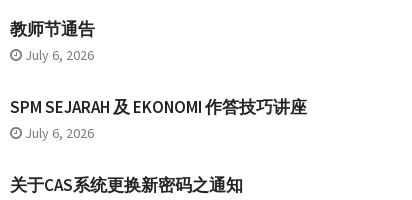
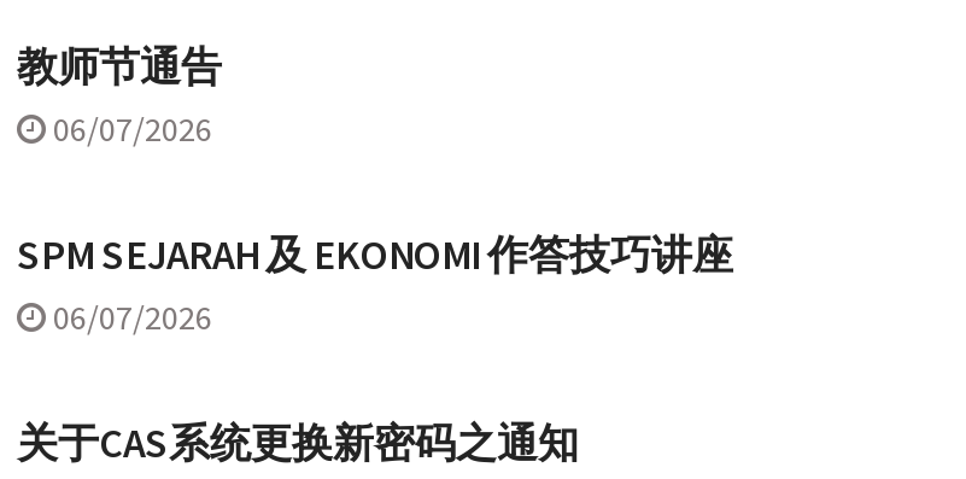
- July 6, 2026
+ 06/07/2026

- July 6, 2026
+ 06/07/2026
